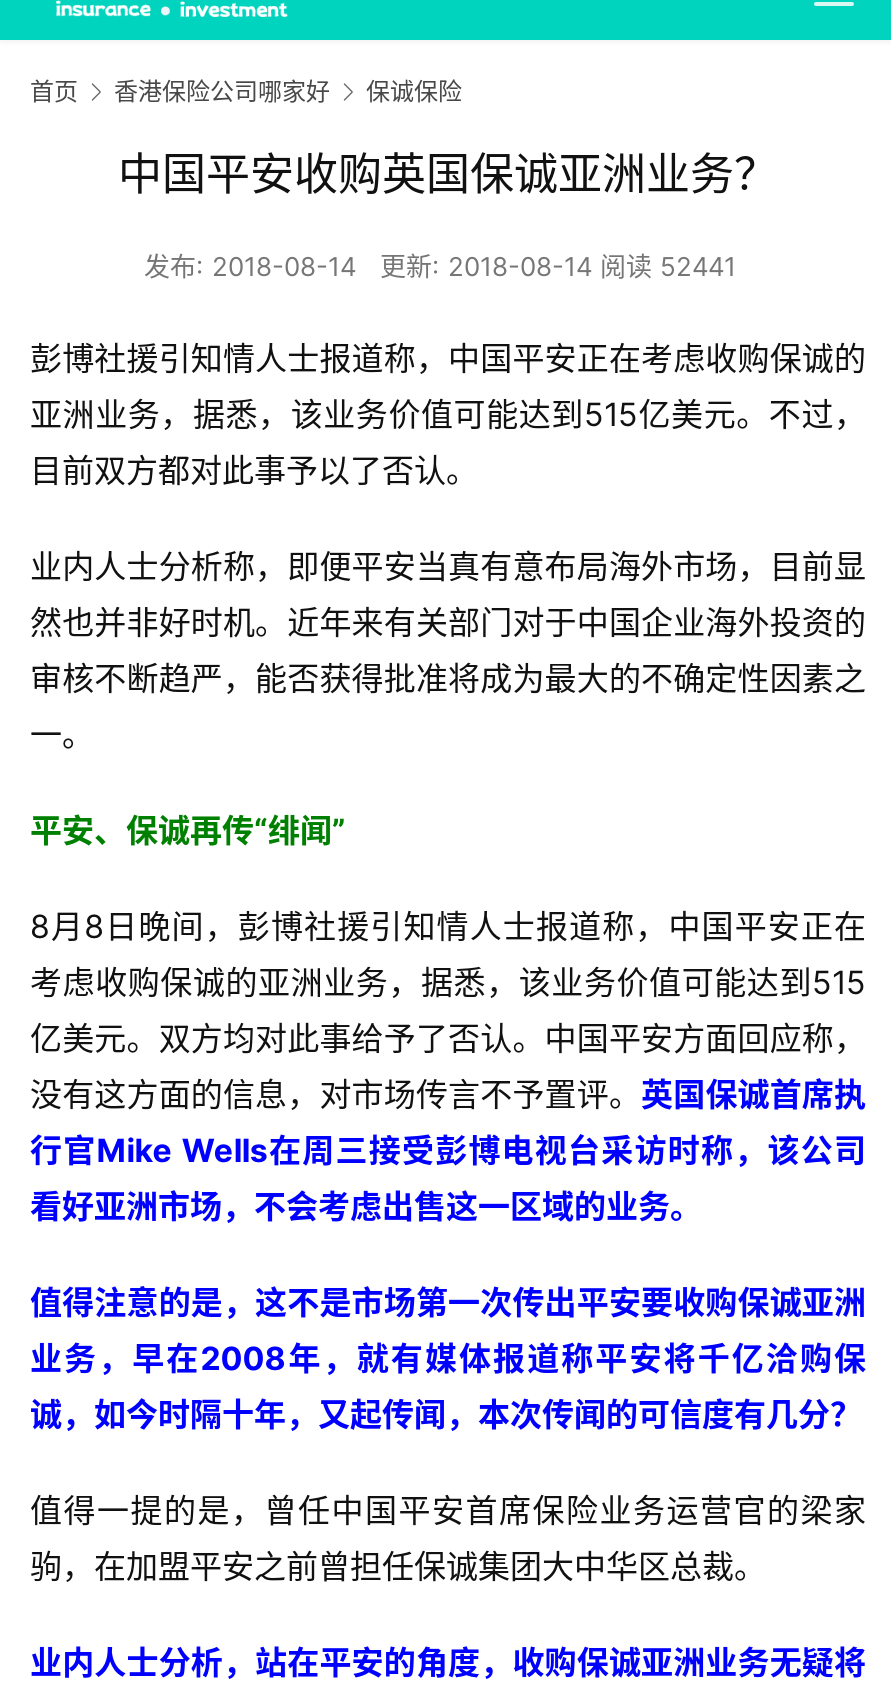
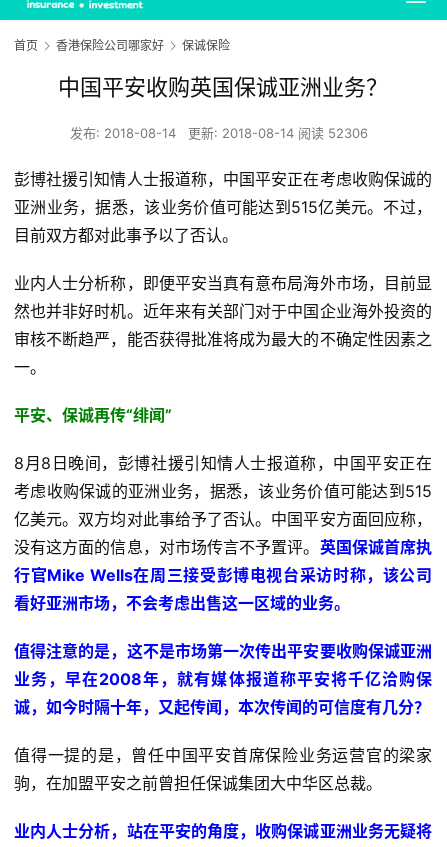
- 发布: 2018-08-14 更新: 2018-08-14 阅读 52441
+ 发布: 2018-08-14 更新: 2018-08-14 阅读 52306
